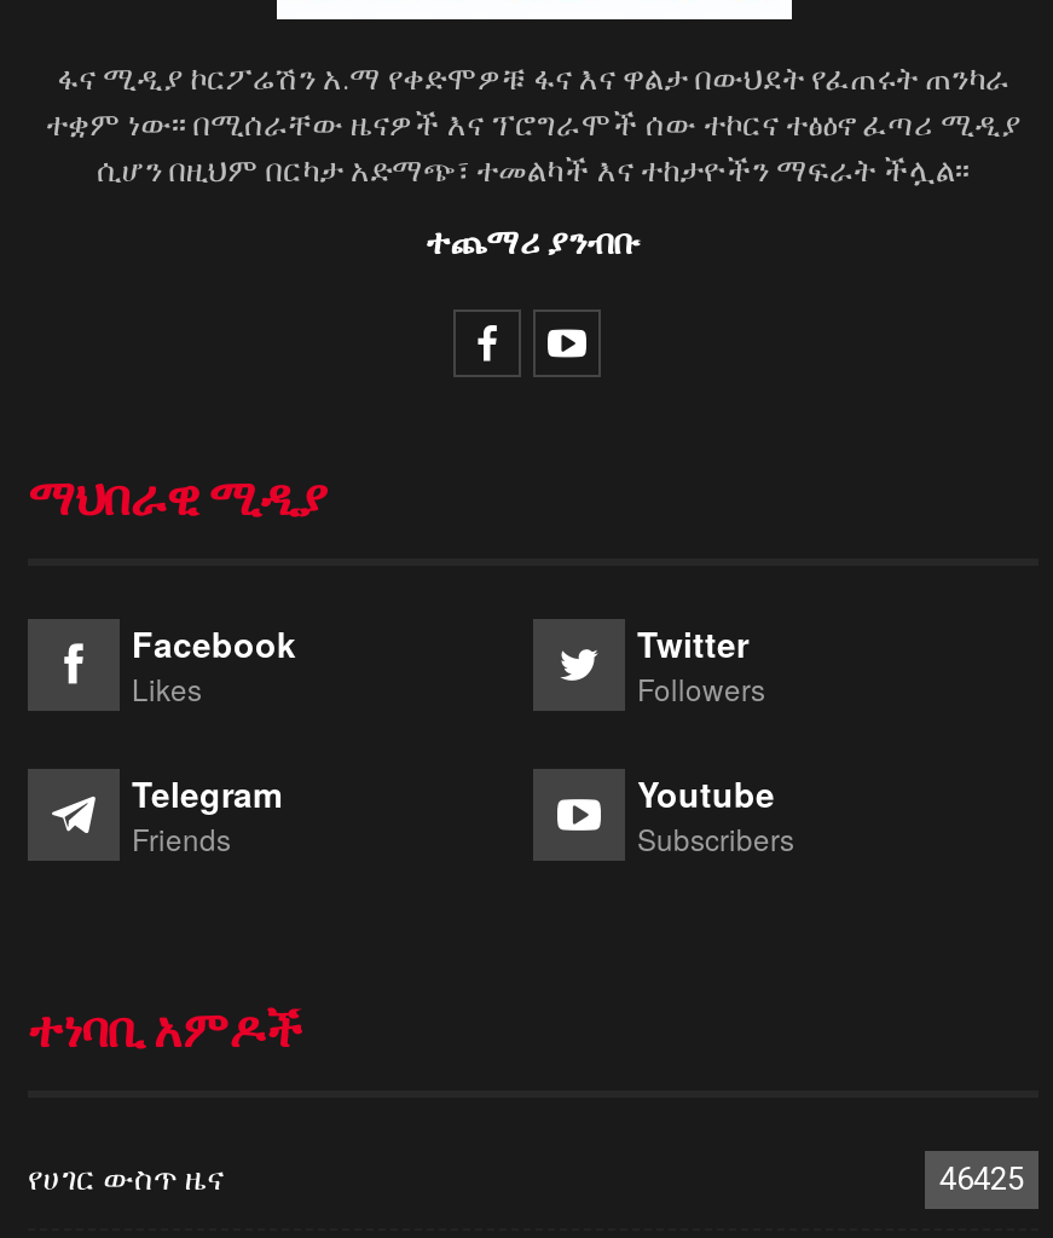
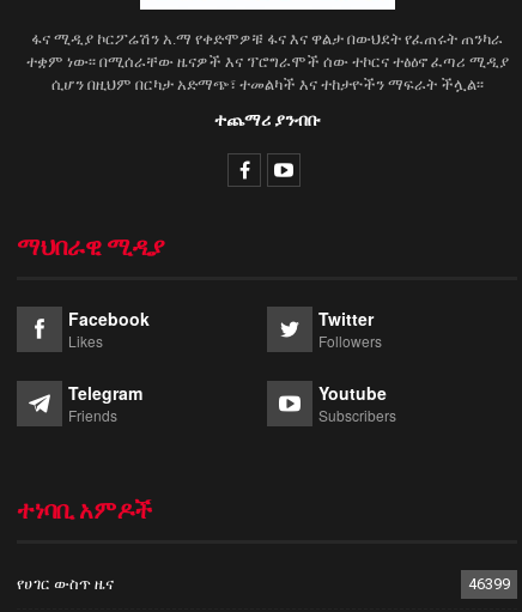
- 46425
+ 46399
